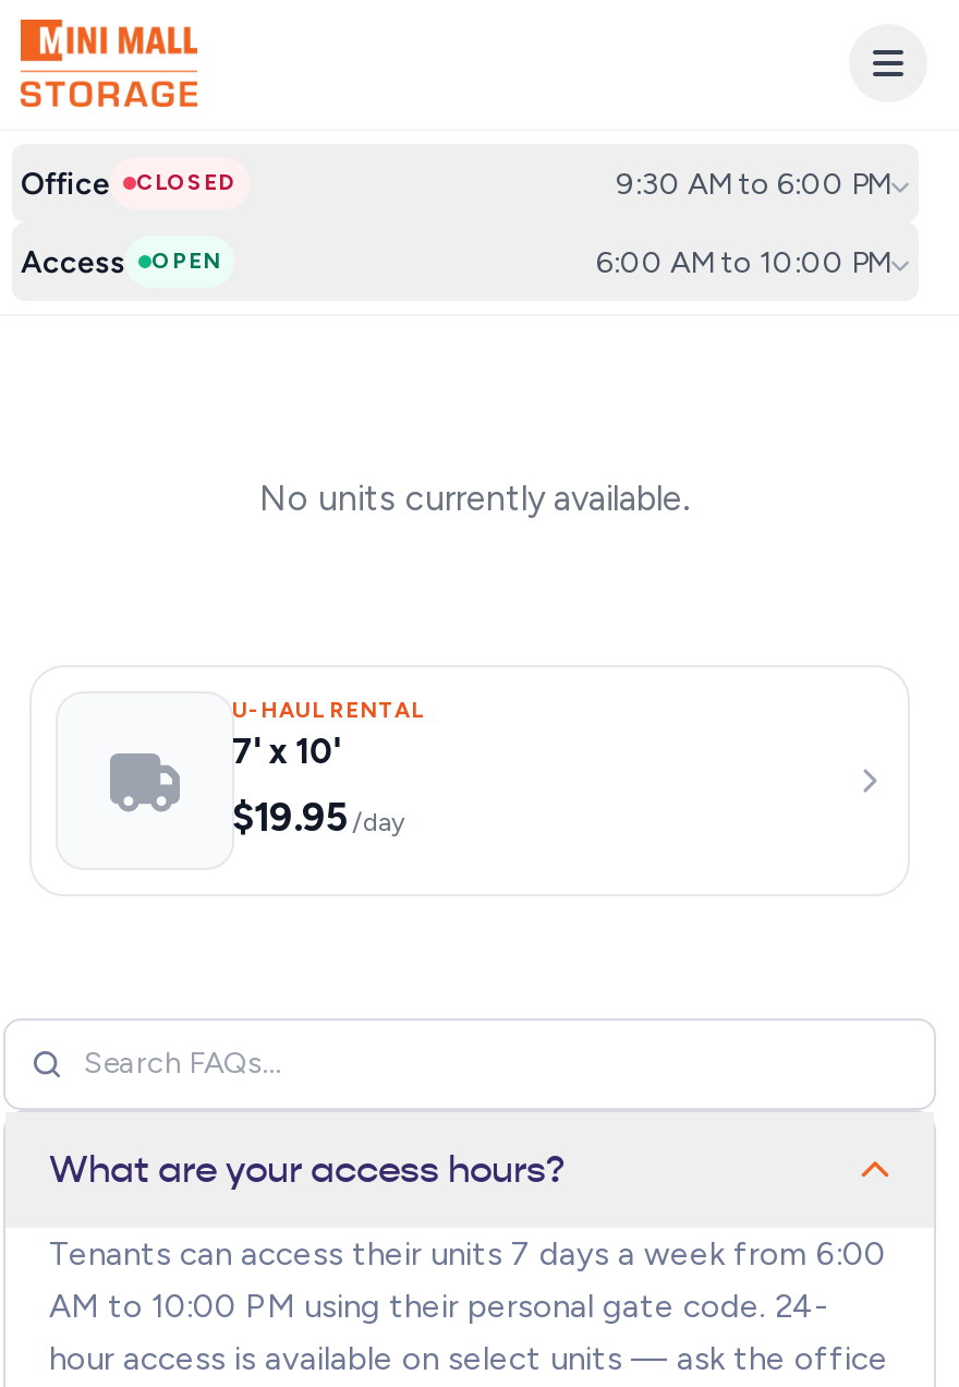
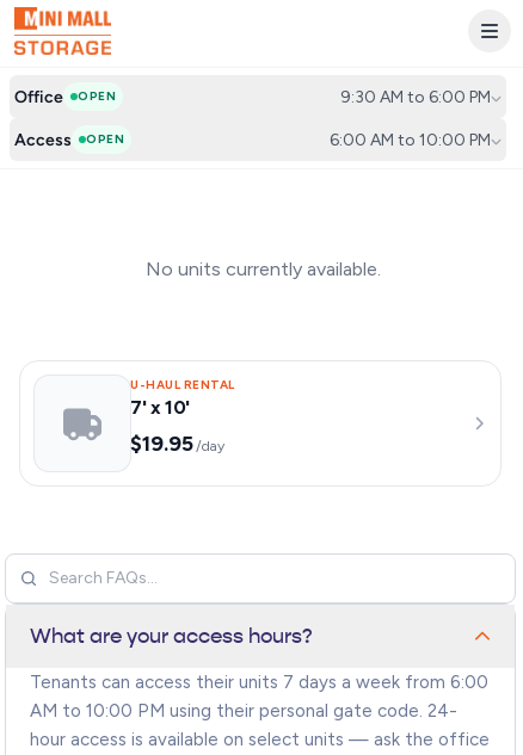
- CLOSED
+ OPEN
